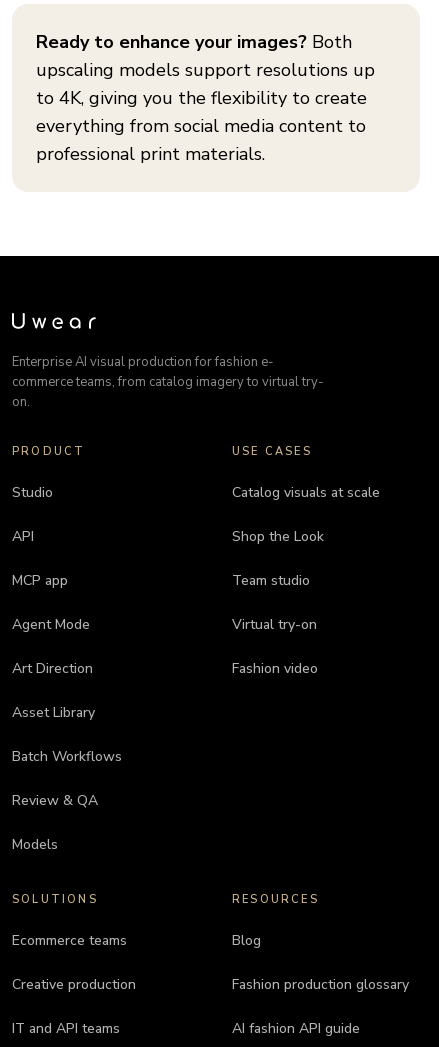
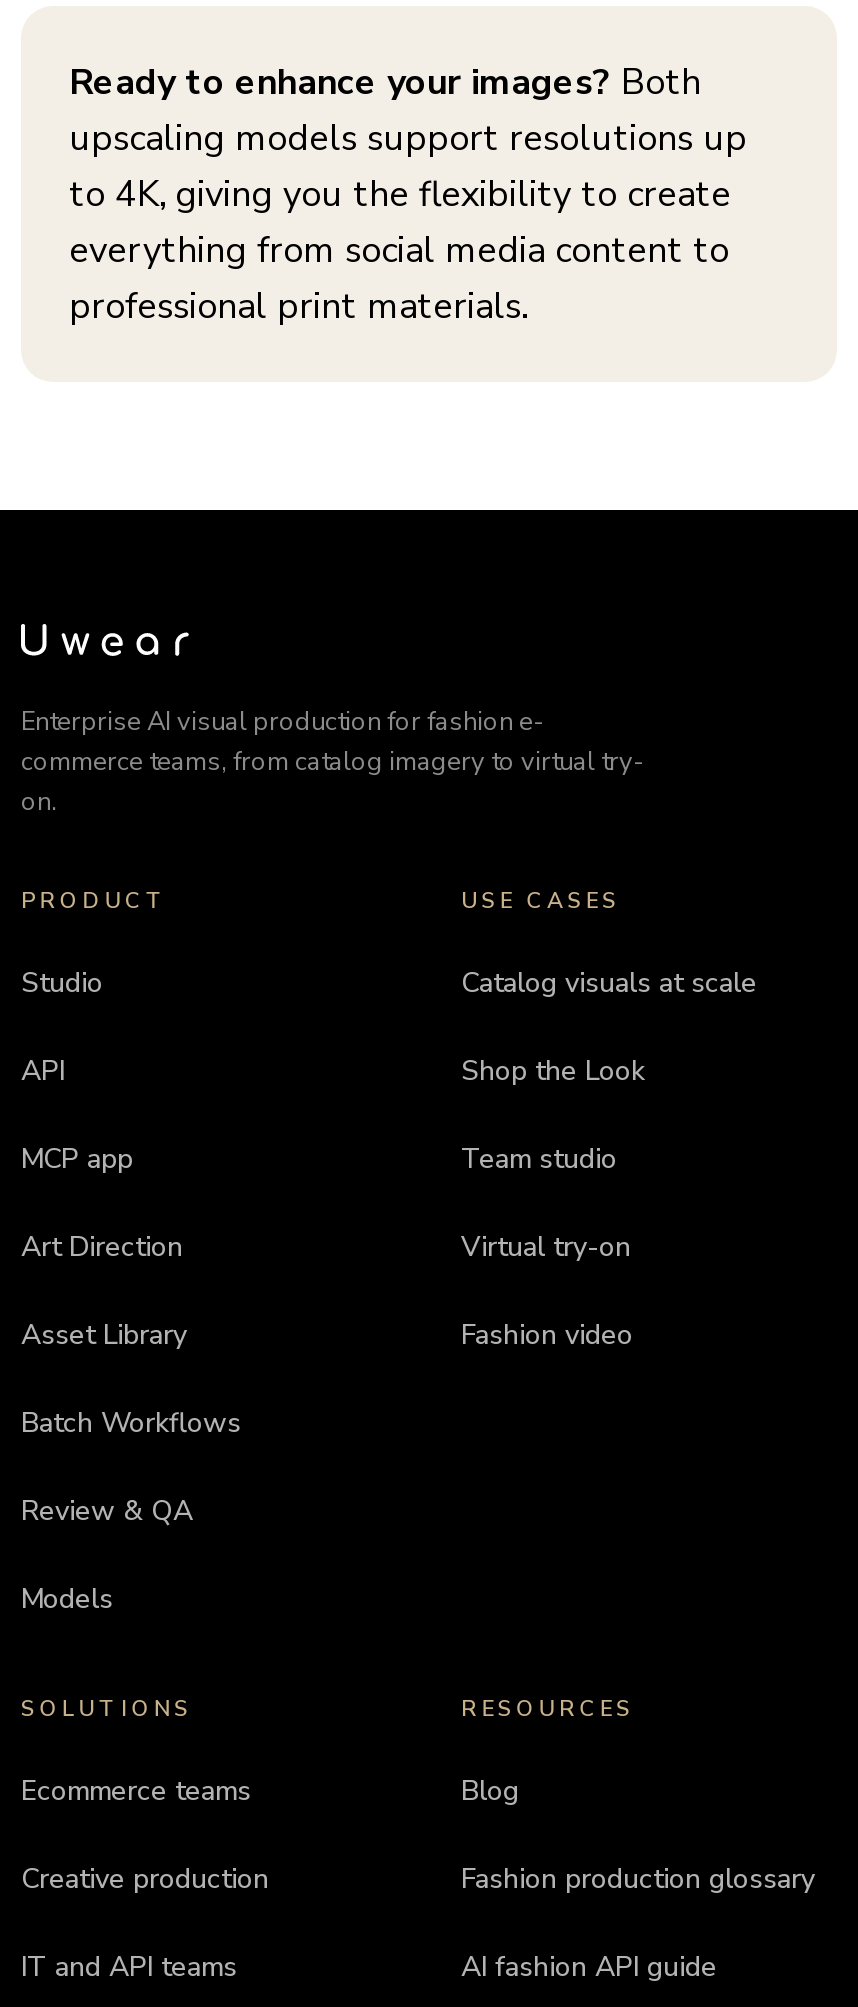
- Agent Mode
